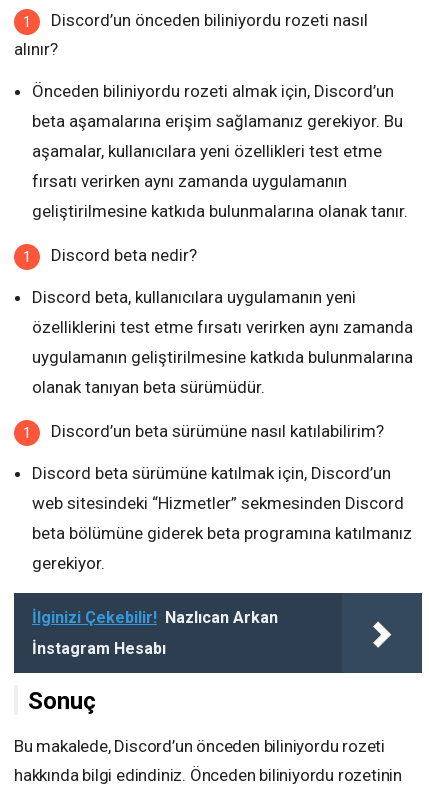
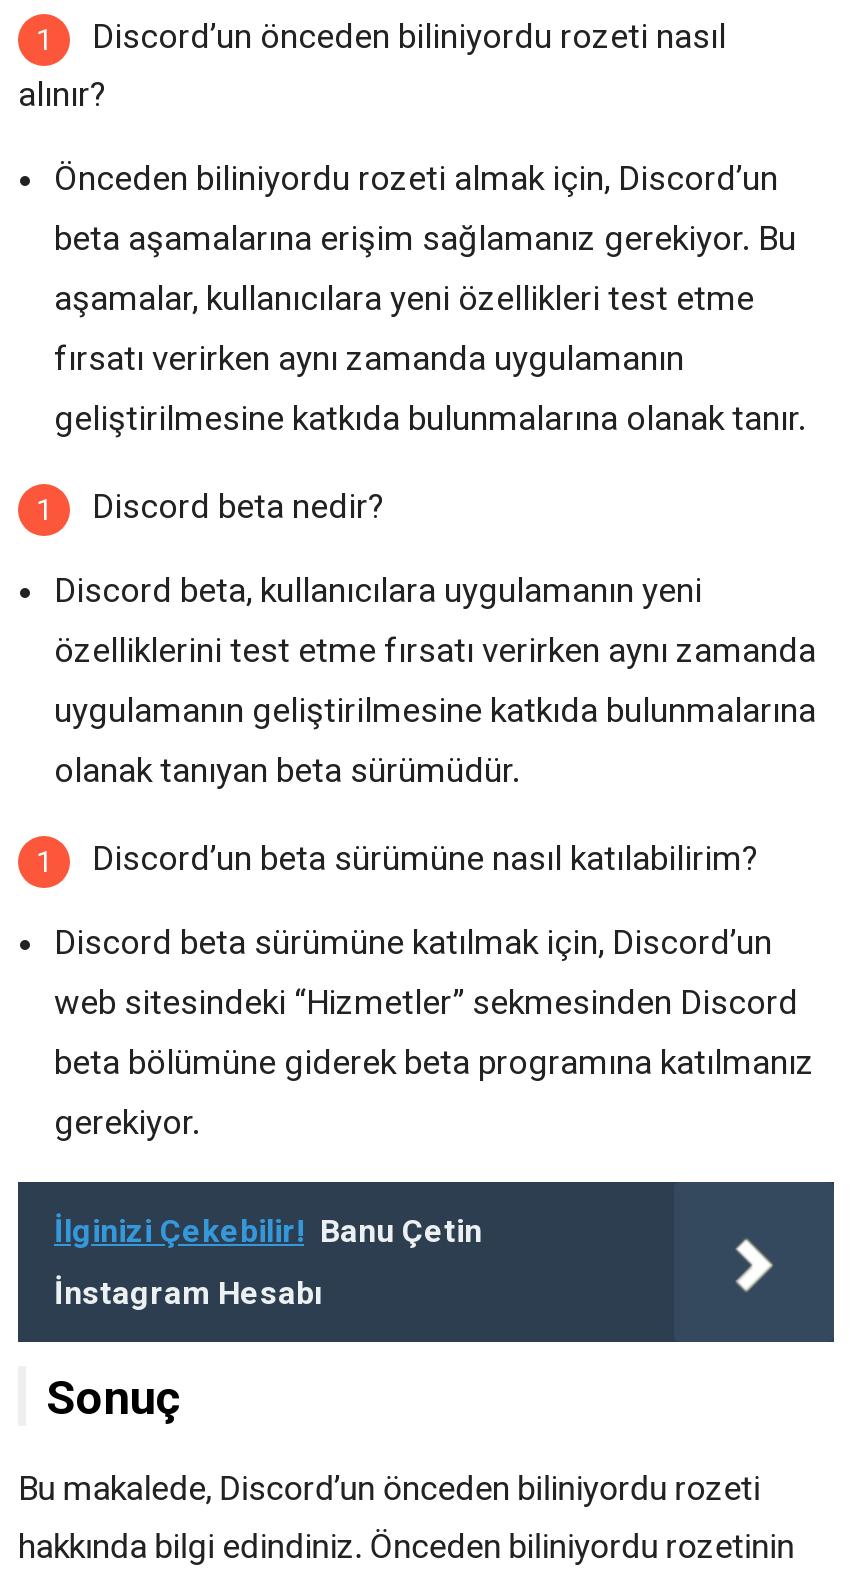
- İlginizi Çekebilir! Nazlıcan Arkan
+ İlginizi Çekebilir! Banu Çetin
